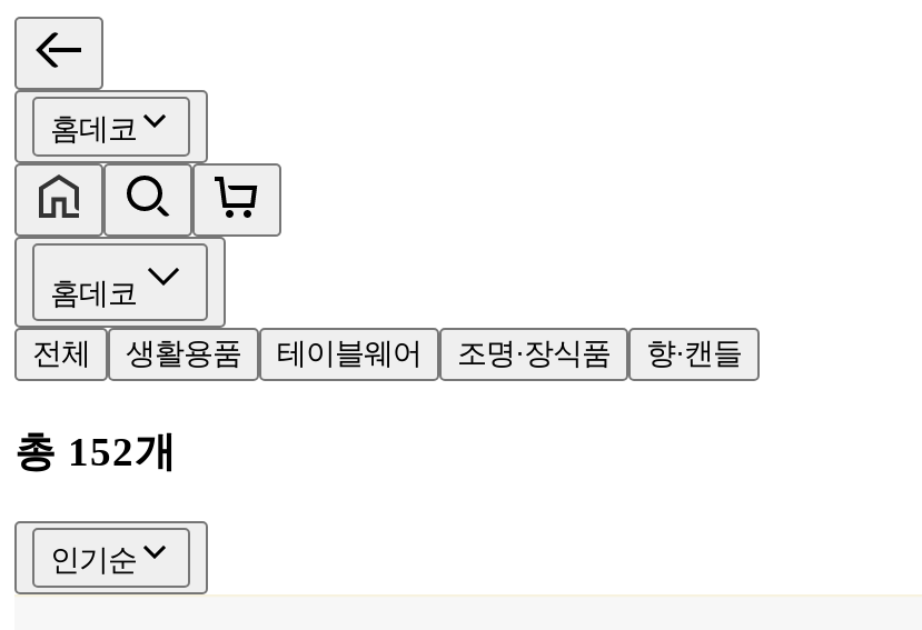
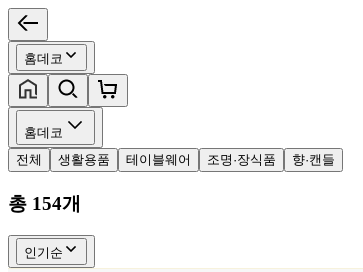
- 총 152개
+ 총 154개
